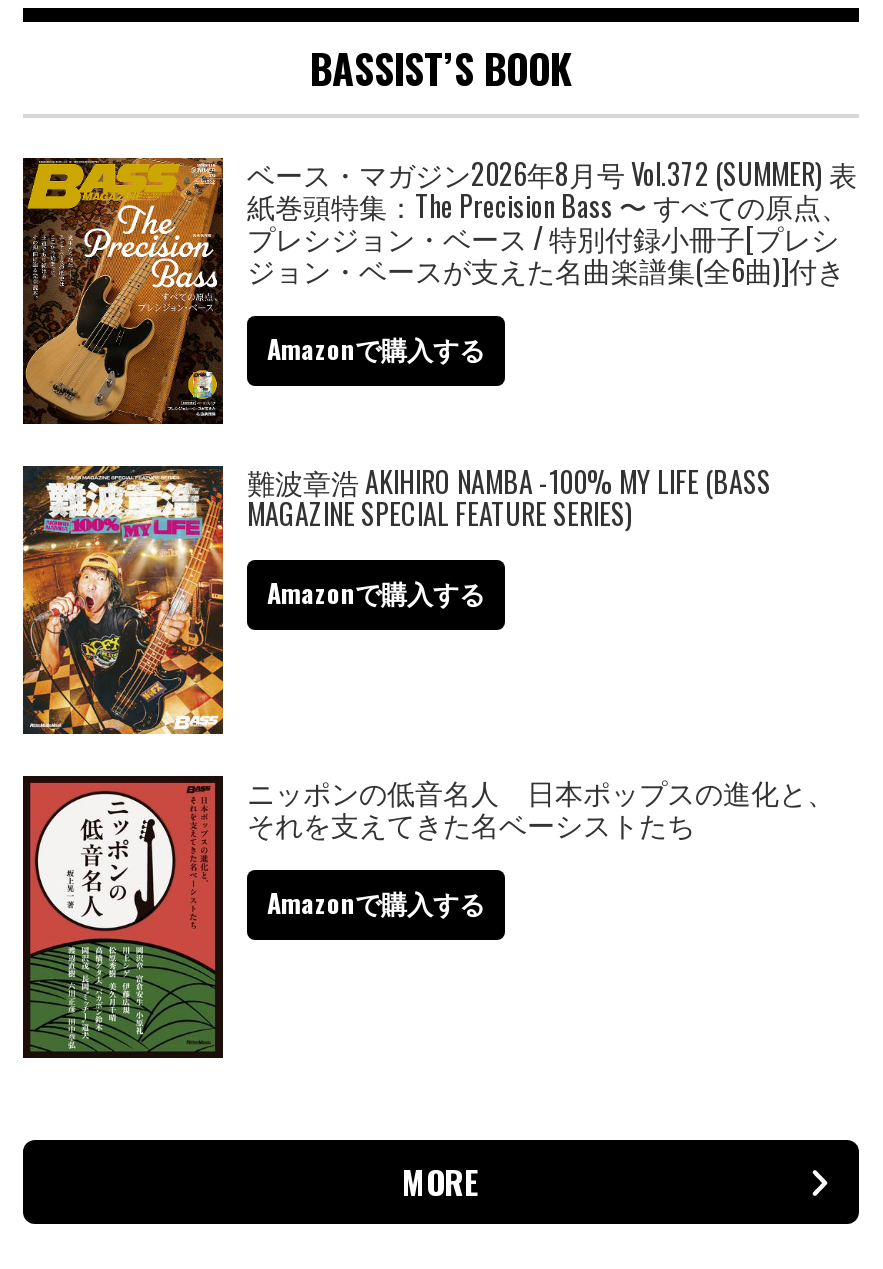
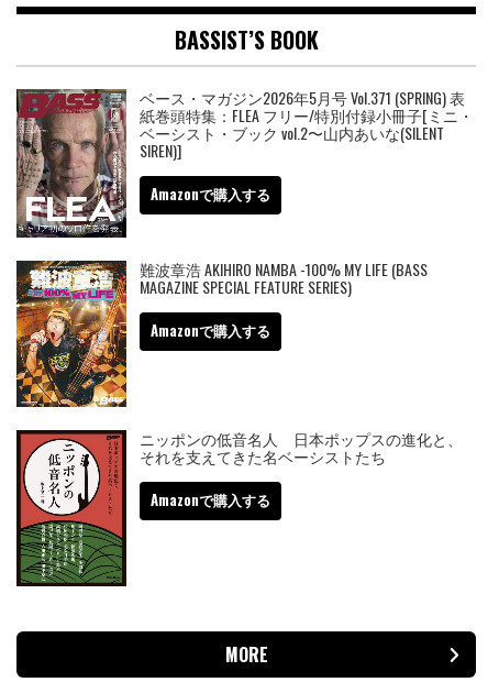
- [image]
- ベース・マガジン2026年8月号 Vol.372 (SUMMER) 表
- 紙巻頭特集：The Precision Bass 〜 すべての原点、
- プレシジョン・ベース / 特別付録小冊子[プレシ
- ジョン・ベースが支えた名曲楽譜集(全6曲)]付き
+ [image]
+ ベース・マガジン2026年5月号 Vol.371 (SPRING) 表
+ 紙巻頭特集：FLEA フリー/特別付録小冊子[ミニ・
+ ベーシスト・ブック vol.2〜山内あいな(SILENT
+ SIREN)]
